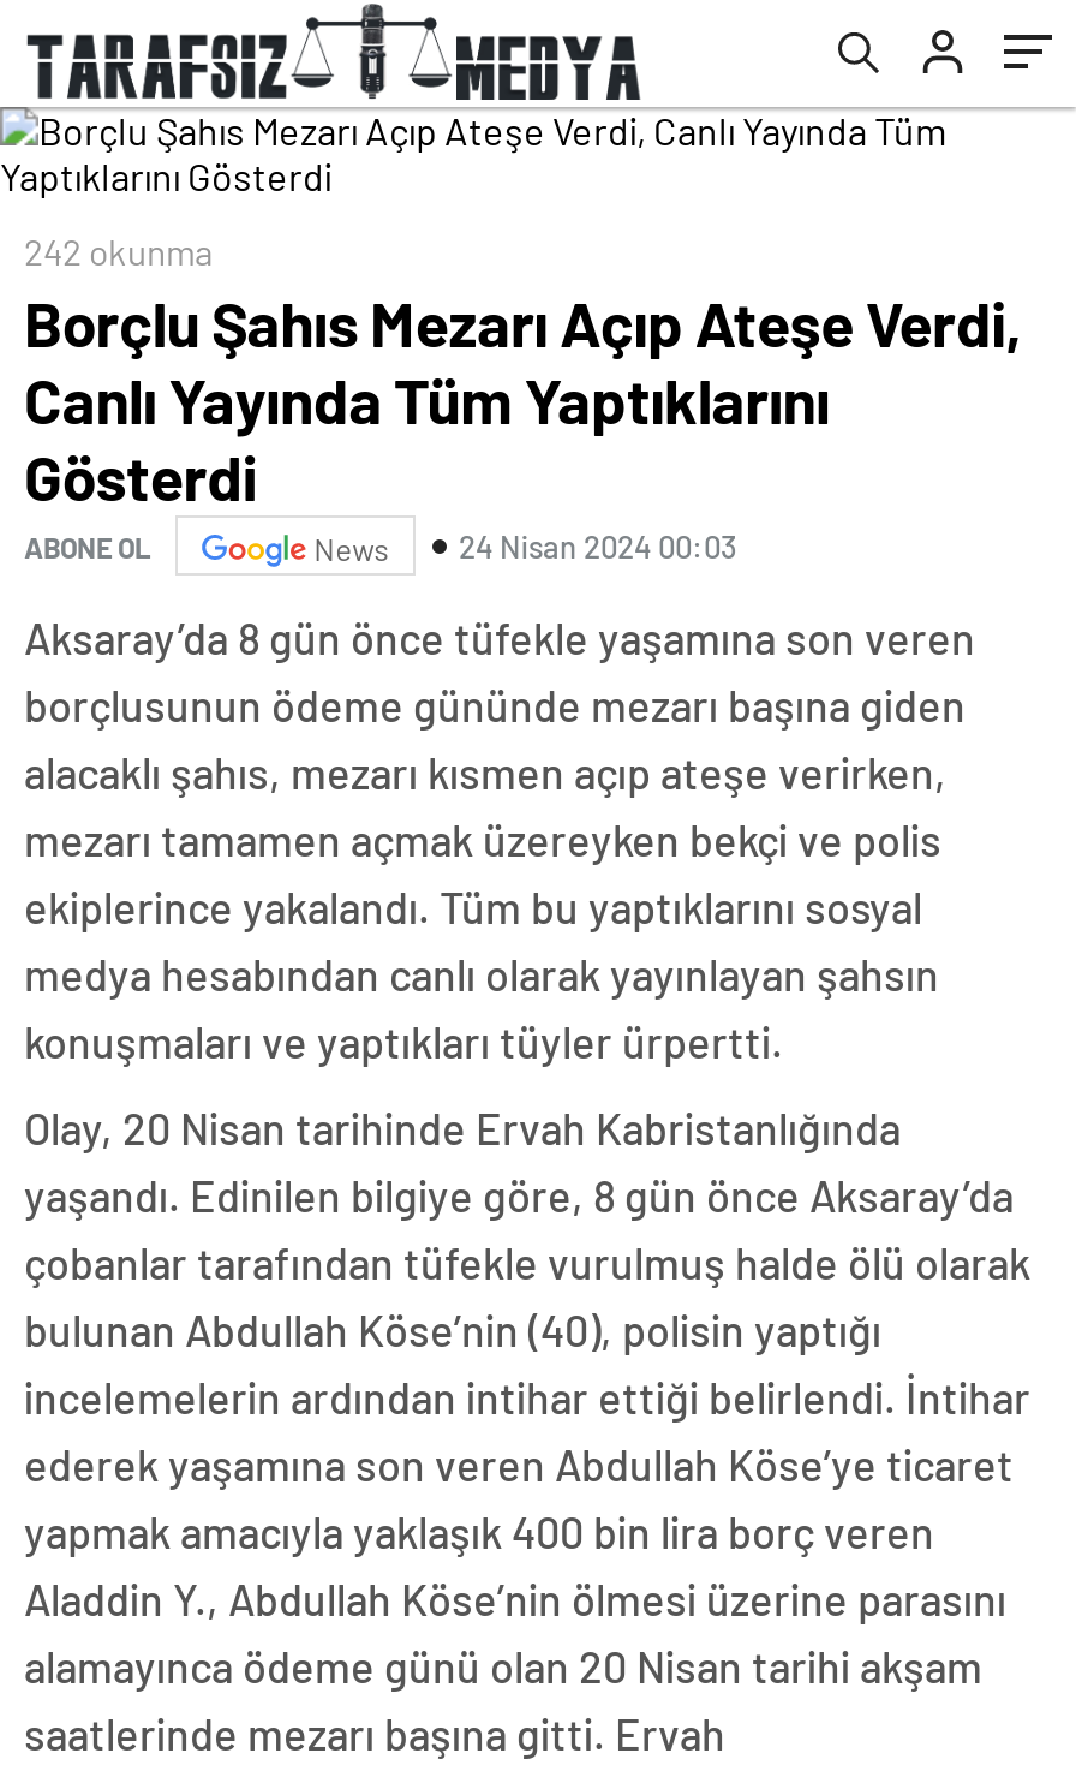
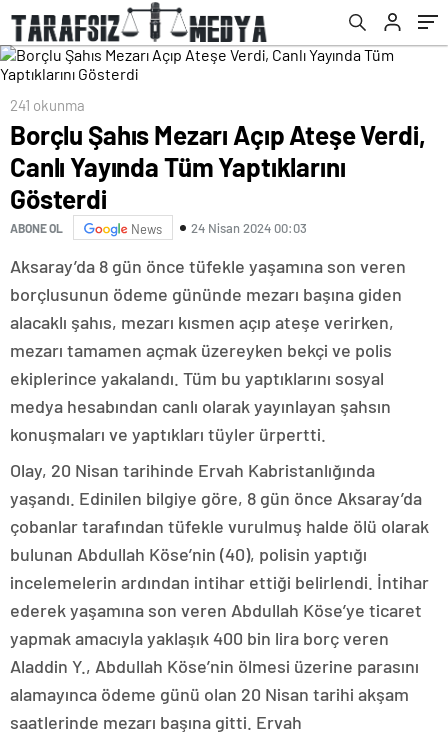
- 242 okunma
+ 241 okunma
